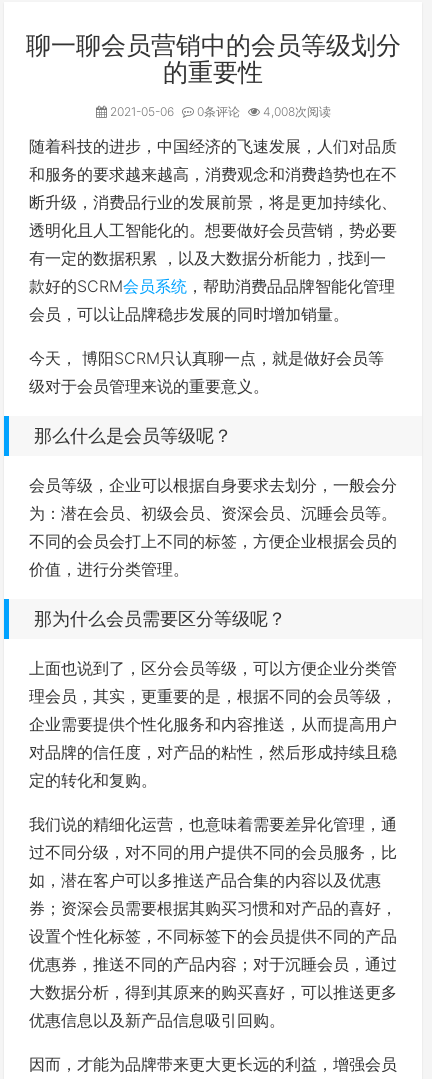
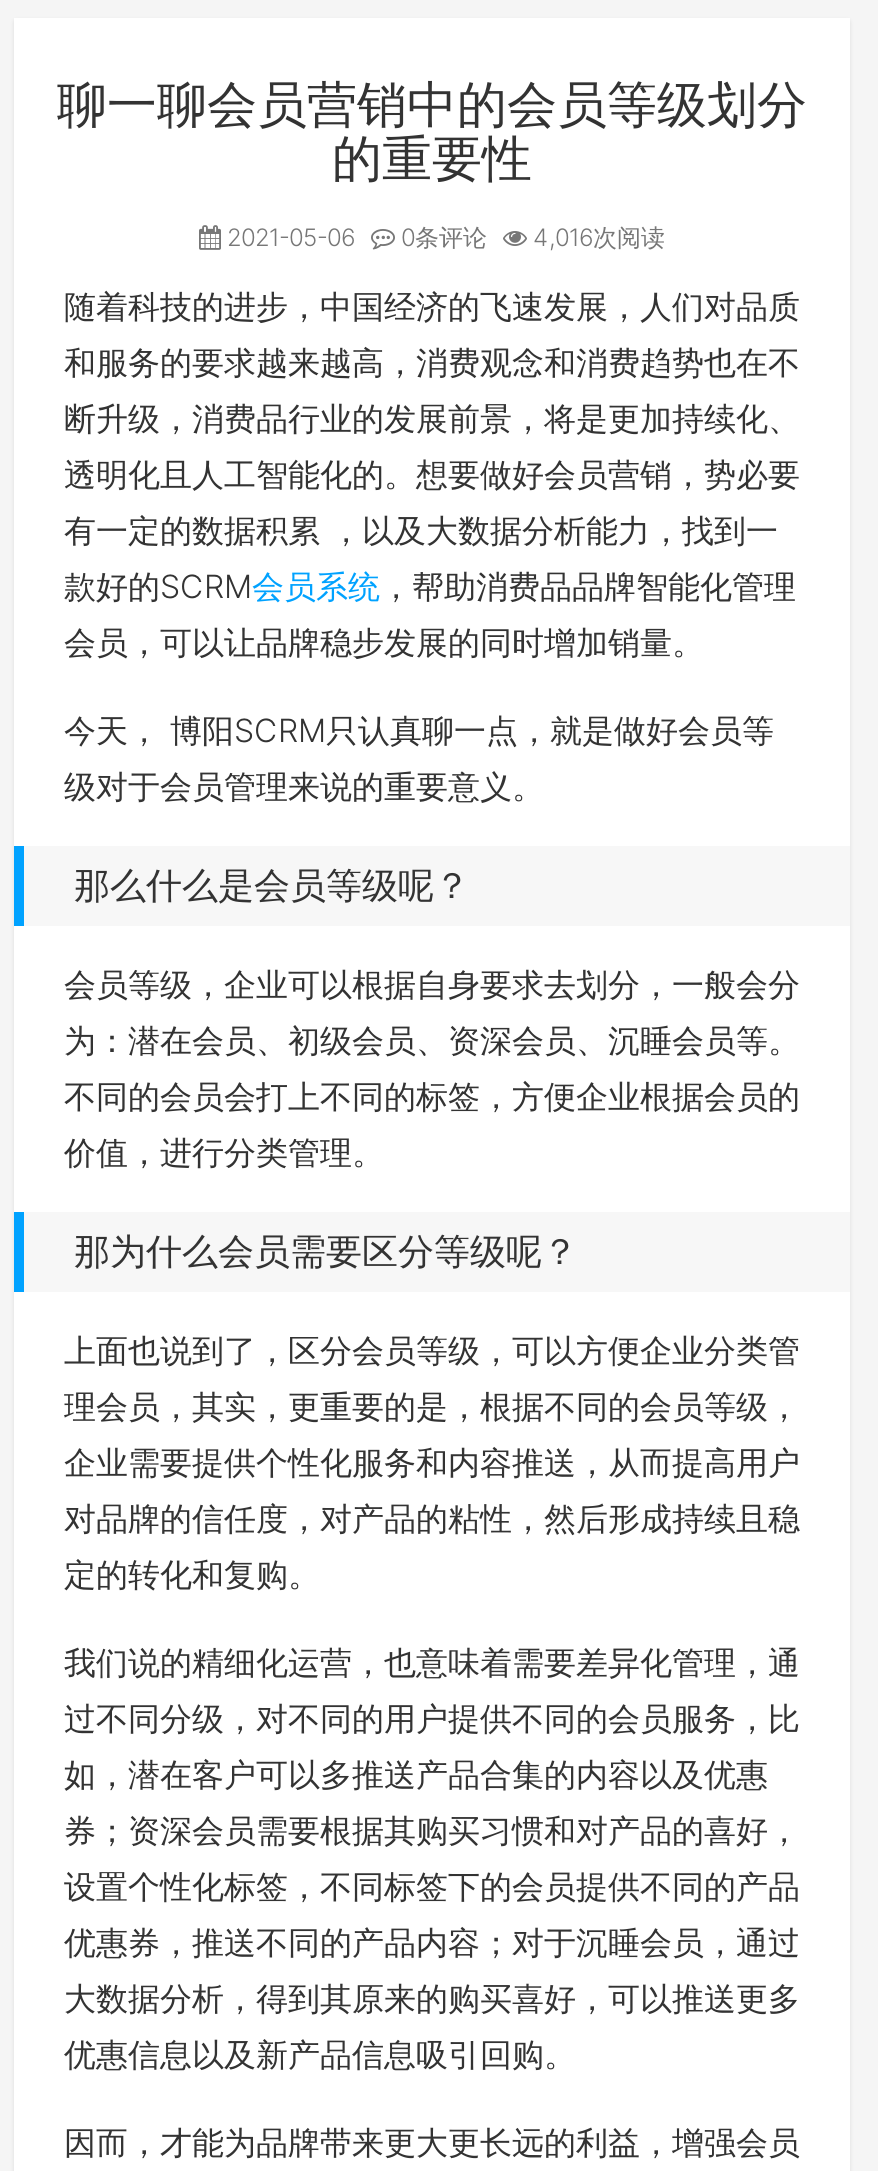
- 2021-05-06 0条评论 4,008次阅读
+ 2021-05-06 0条评论 4,016次阅读
